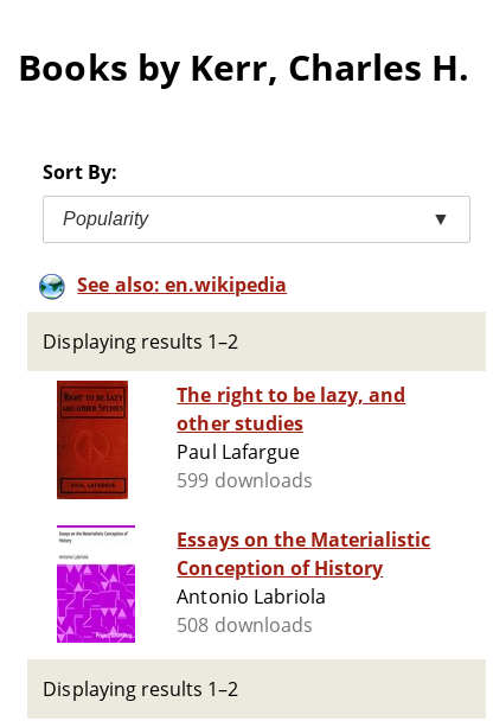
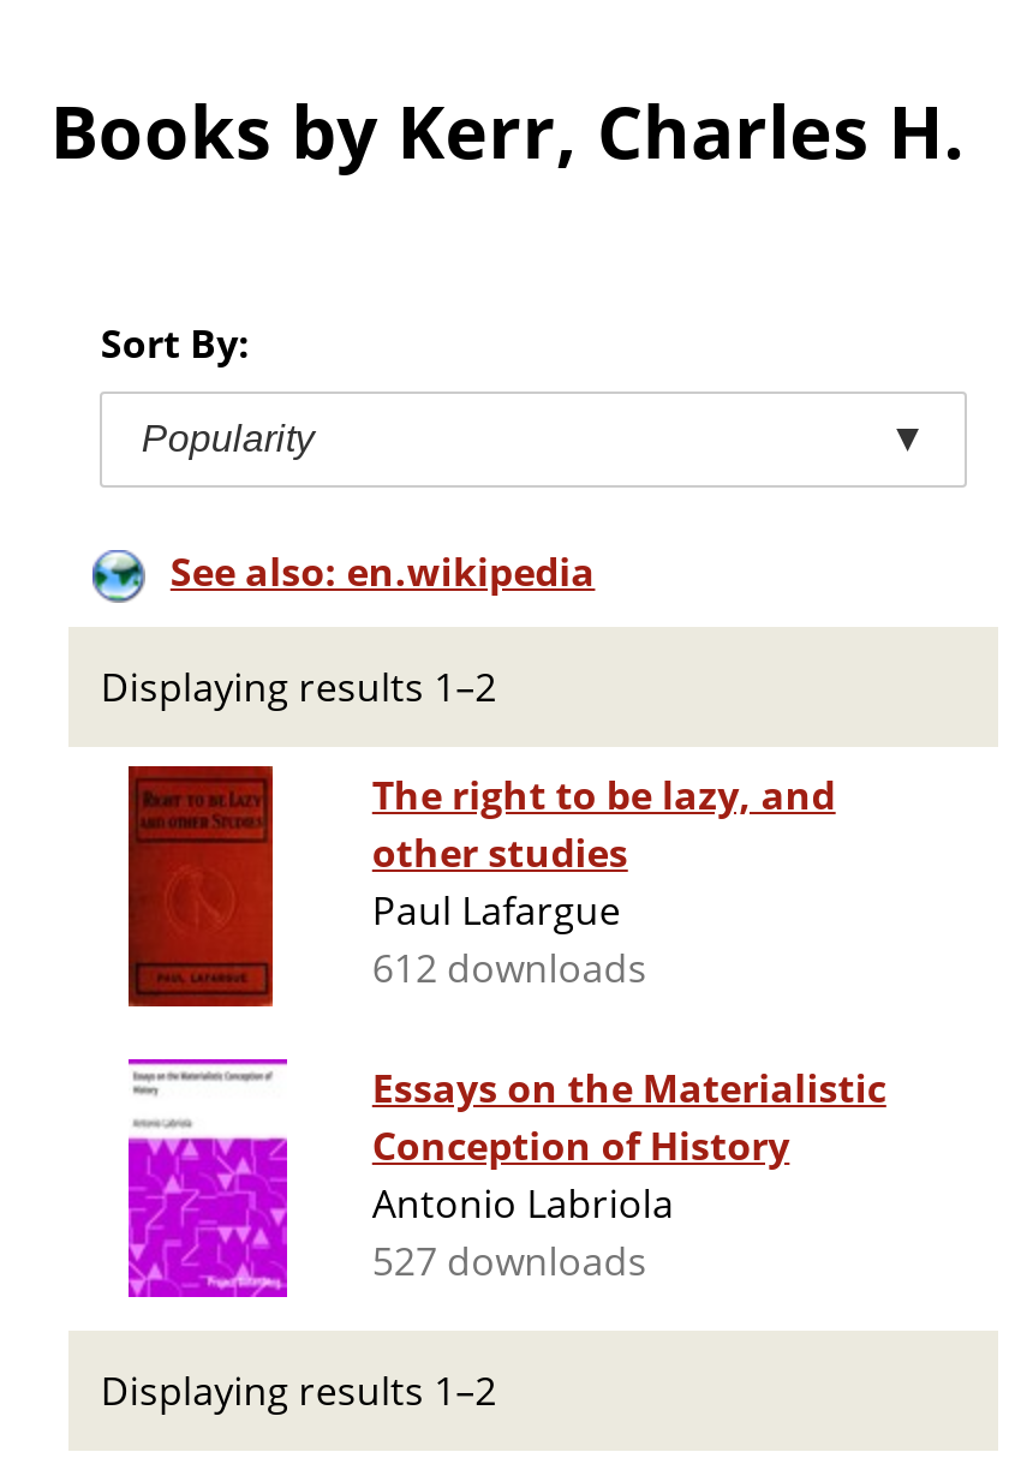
- 599 downloads
+ 612 downloads

- 508 downloads
+ 527 downloads
